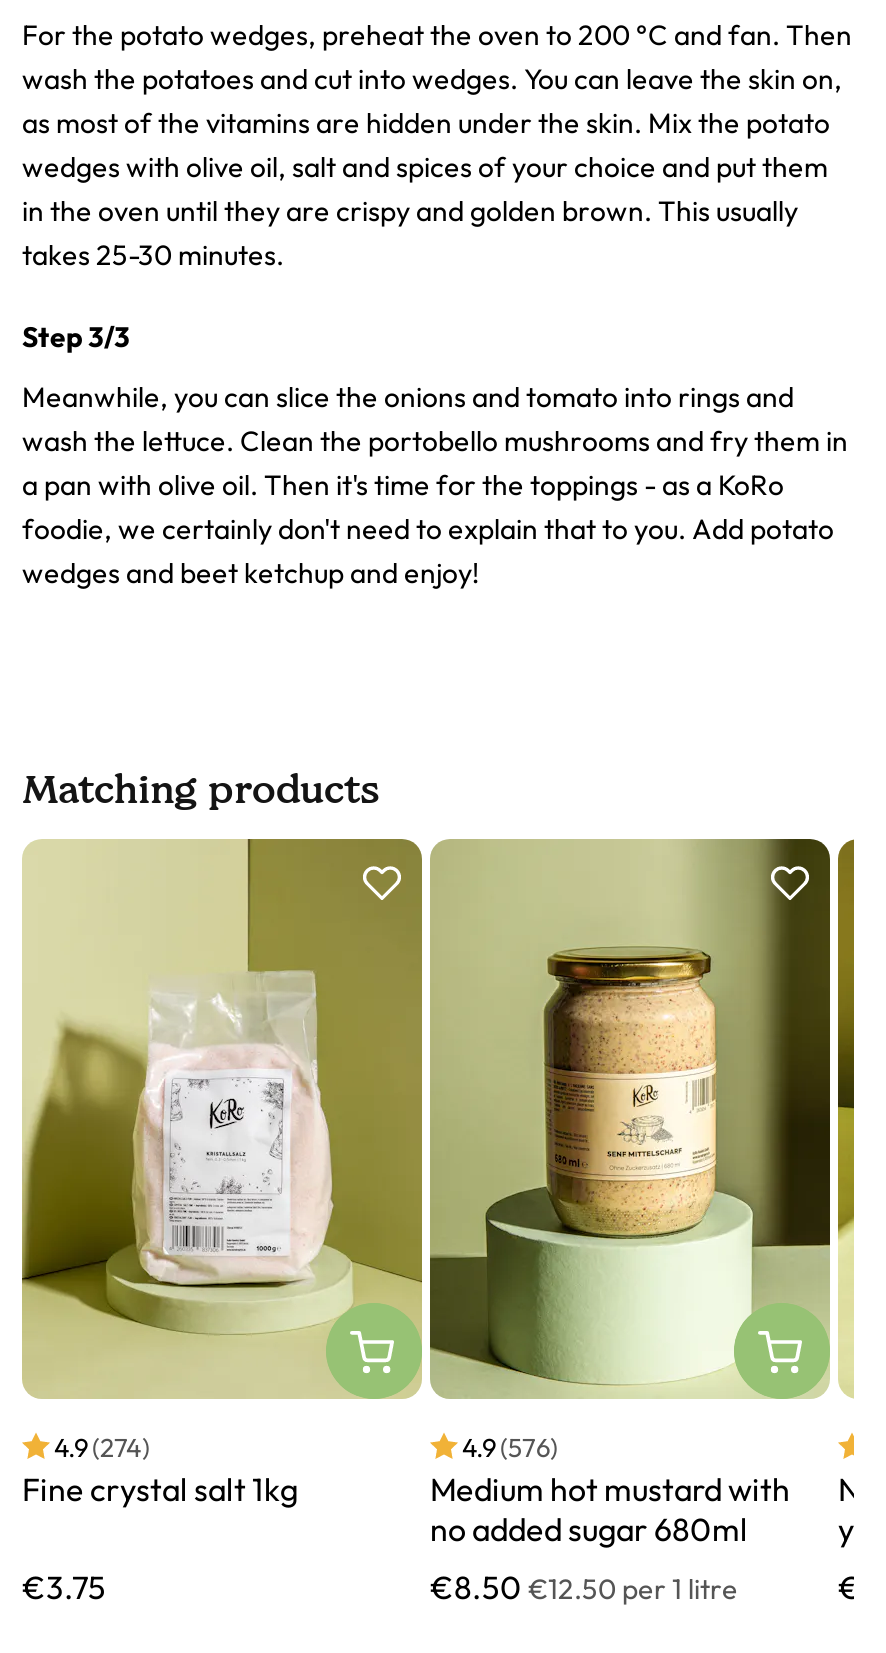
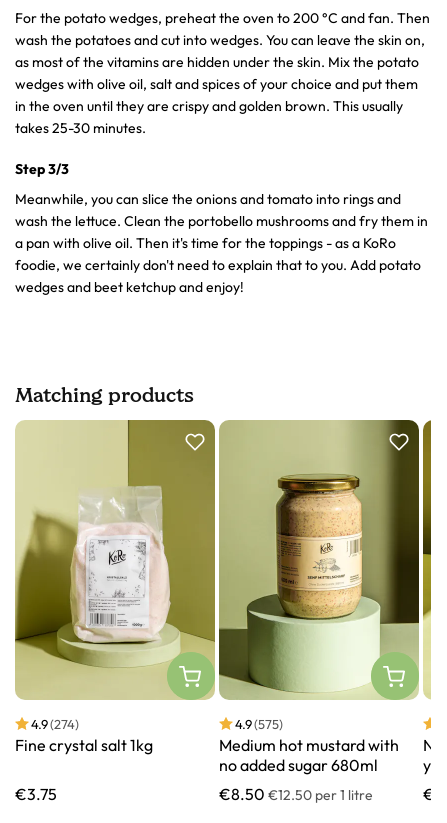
- 4.9 (576)
+ 4.9 (575)
